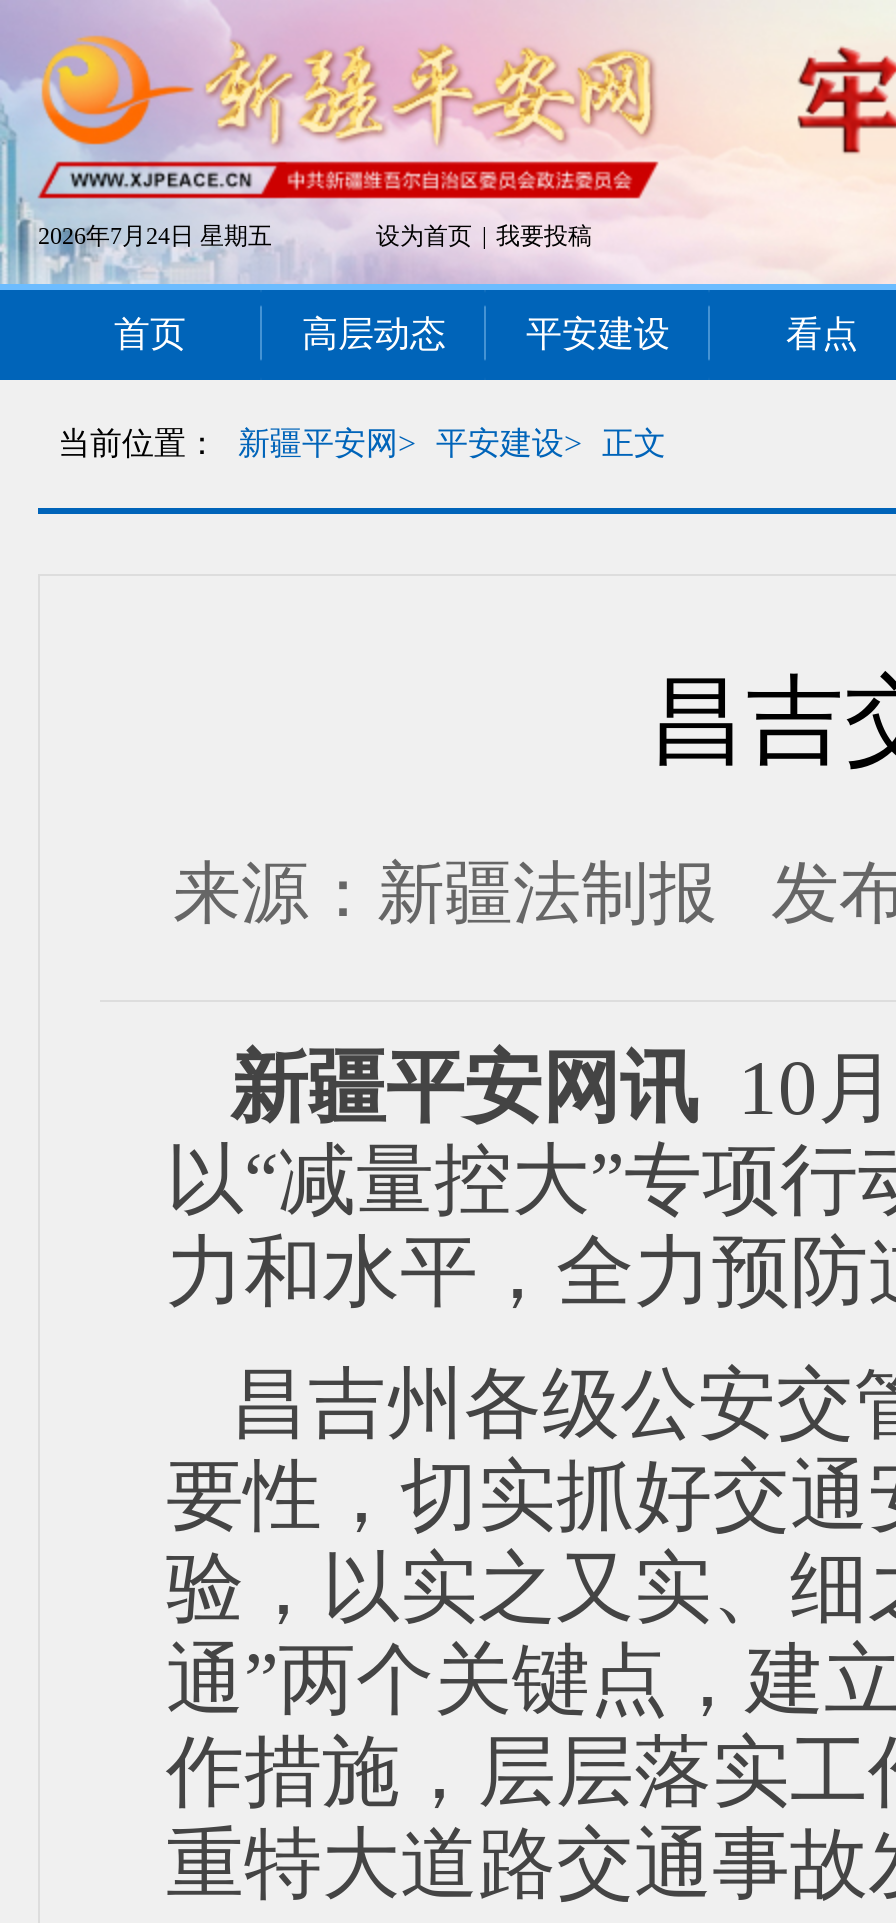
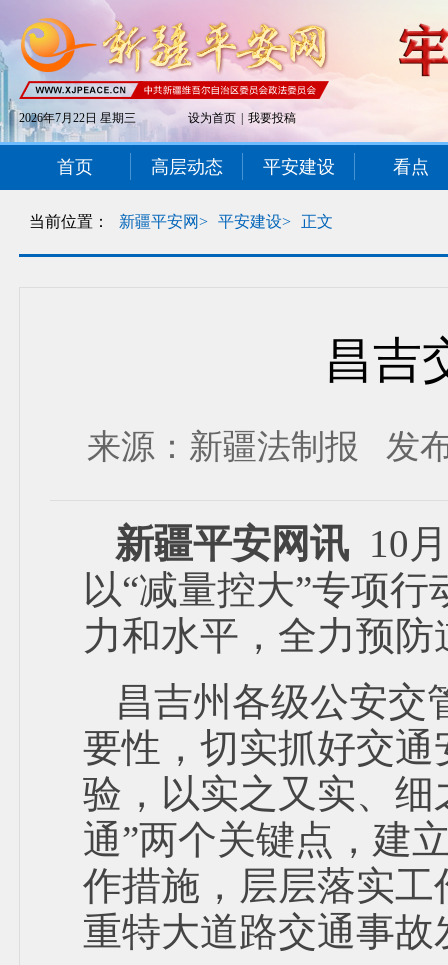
- 2026年7月24日 星期五
+ 2026年7月22日 星期三
